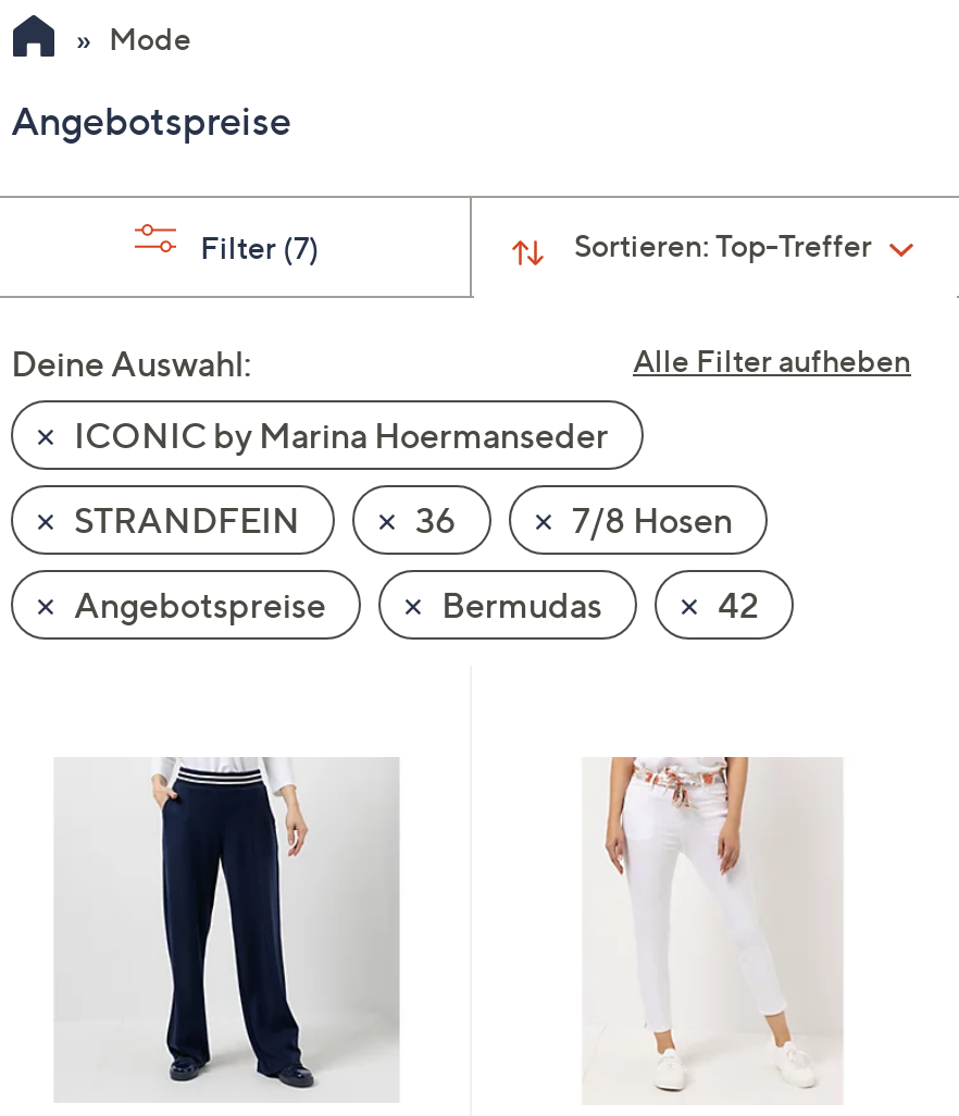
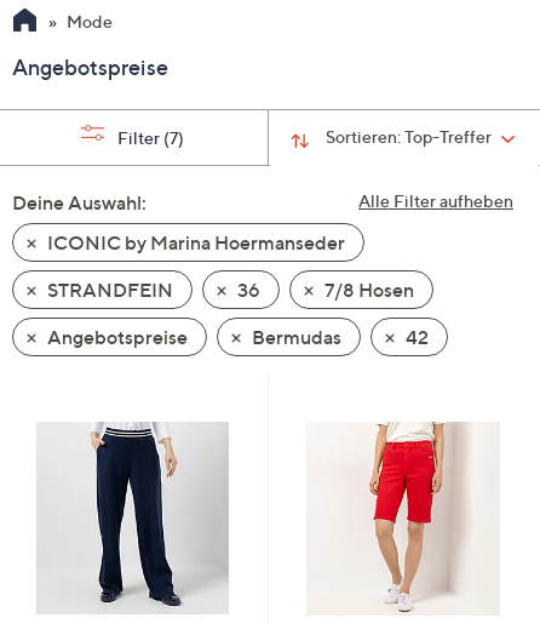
- [image]
+ [image]
